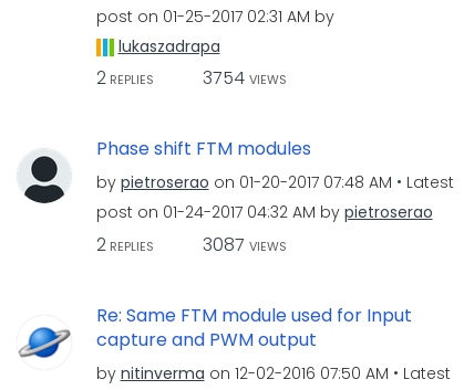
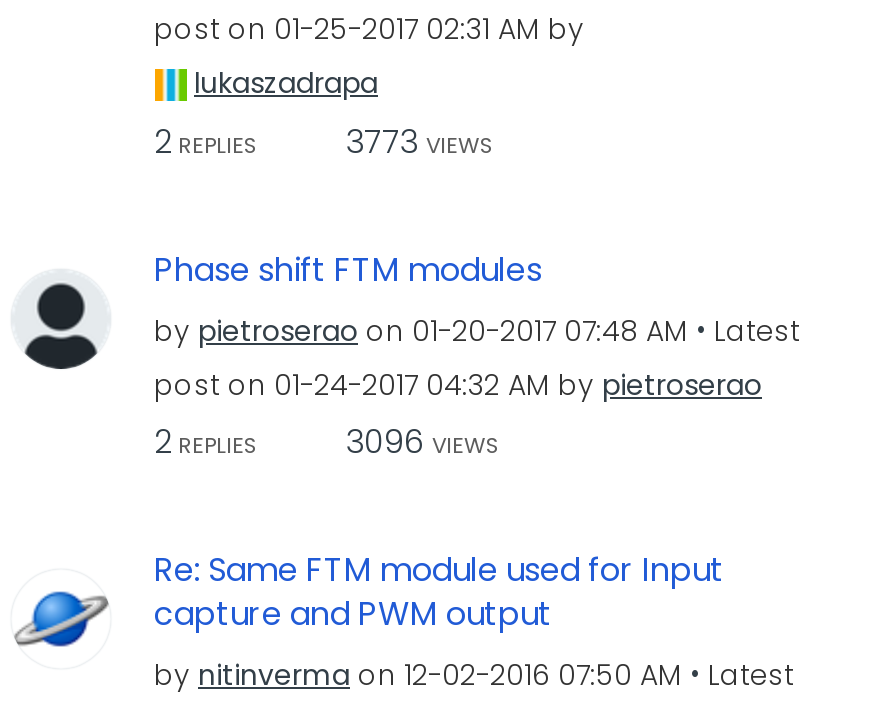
- 2 REPLIES 3754 VIEWS
+ 2 REPLIES 3773 VIEWS

- 2 REPLIES 3087 VIEWS
+ 2 REPLIES 3096 VIEWS
